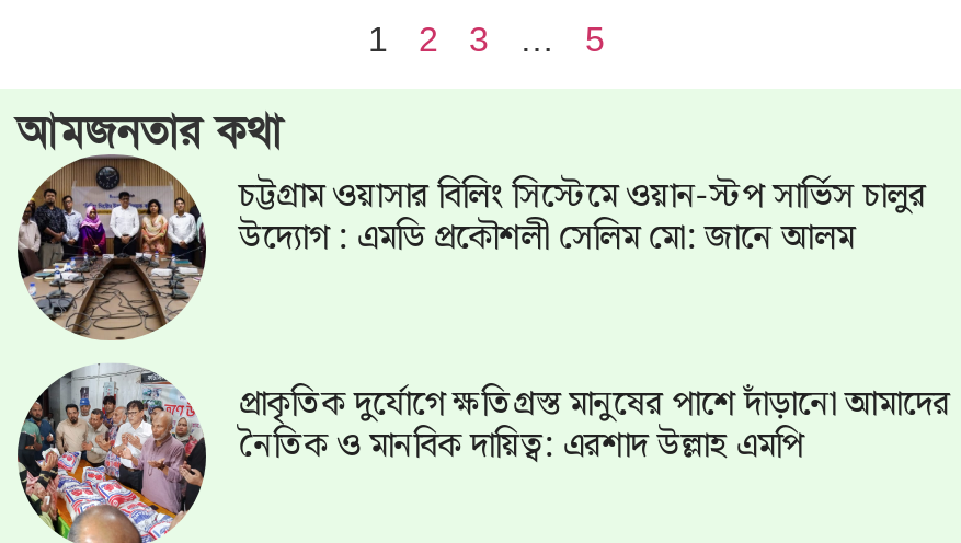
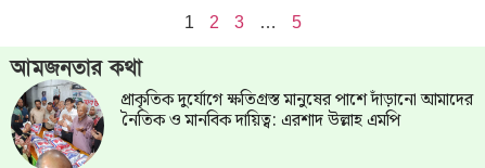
- [image]
- চট্টগ্রাম ওয়াসার বিলিং সিস্টেমে ওয়ান-স্টপ সার্ভিস চালুর
- উদ্যোগ : এমডি প্রকৌশলী সেলিম মো: জানে আলম
